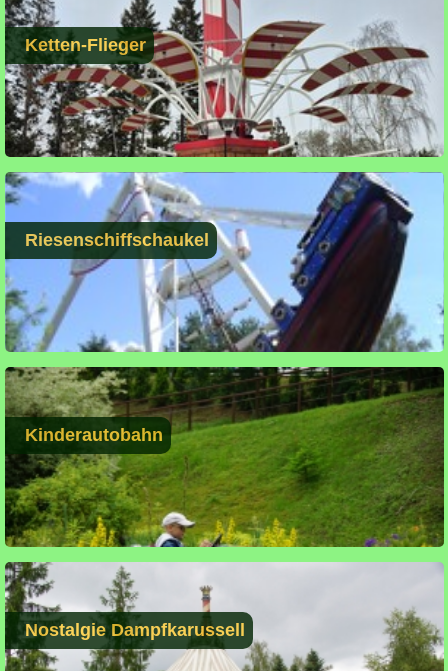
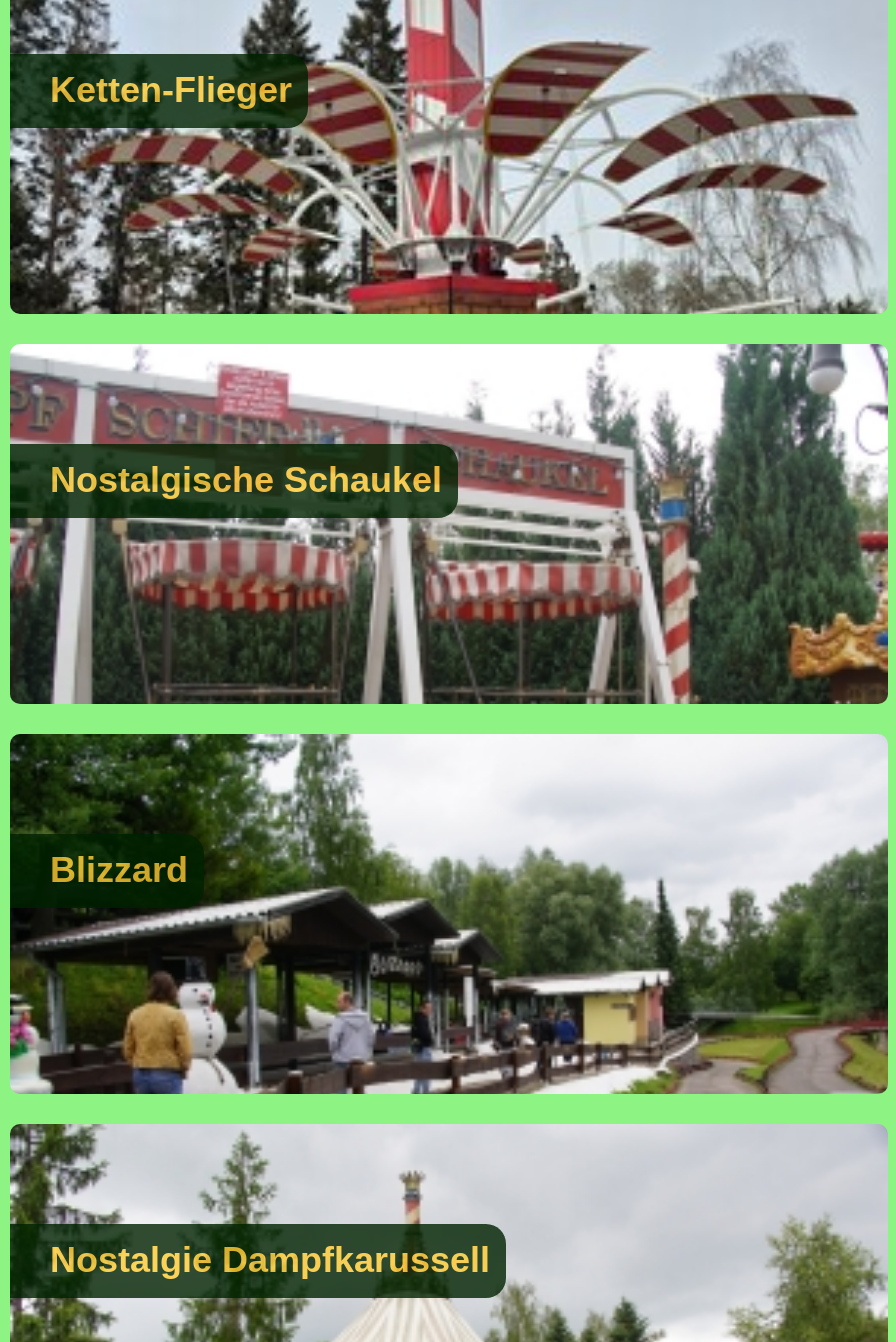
- [image]
- Riesenschiffschaukel
+ [image]
+ Nostalgische Schaukel

- [image]
- Kinderautobahn
+ [image]
+ Blizzard
